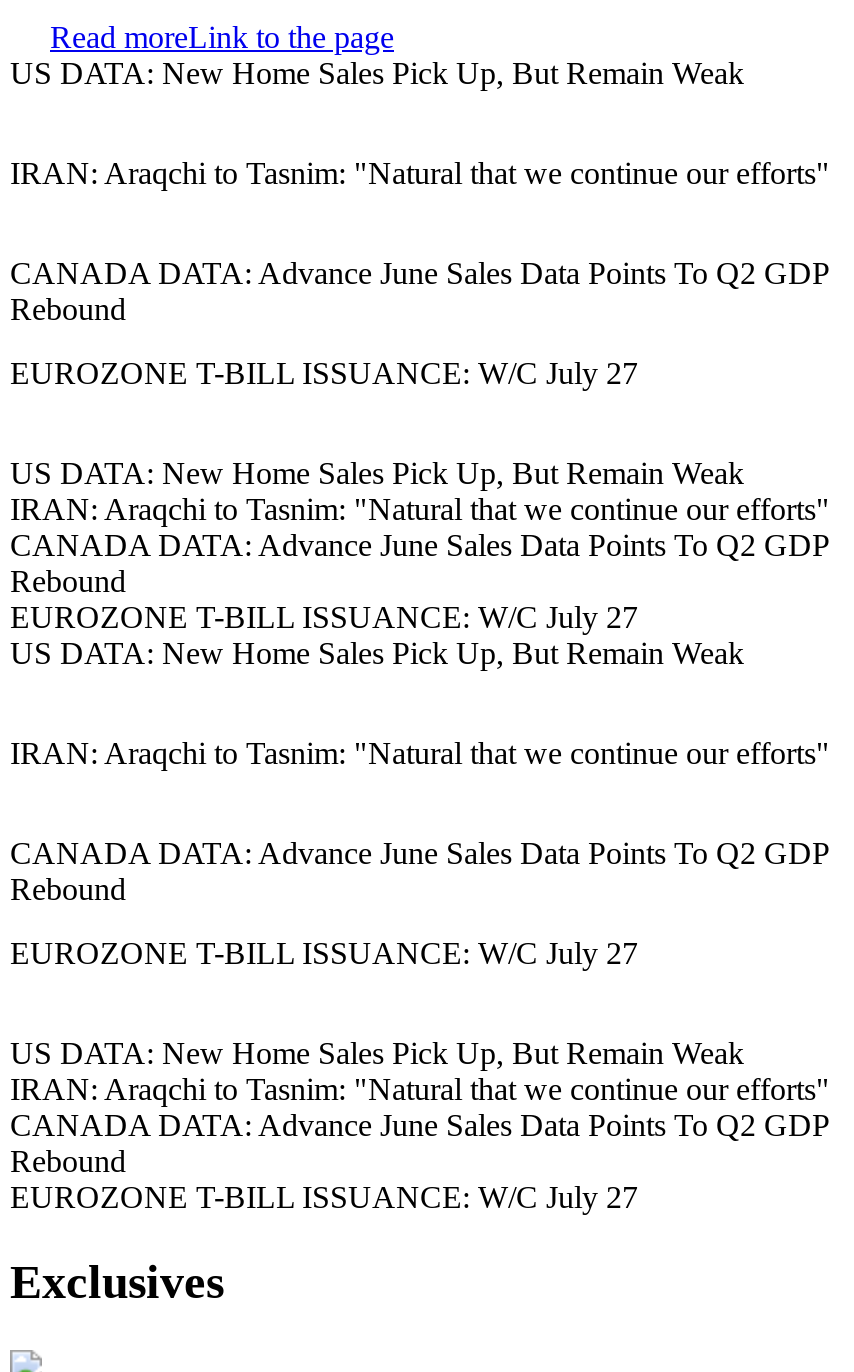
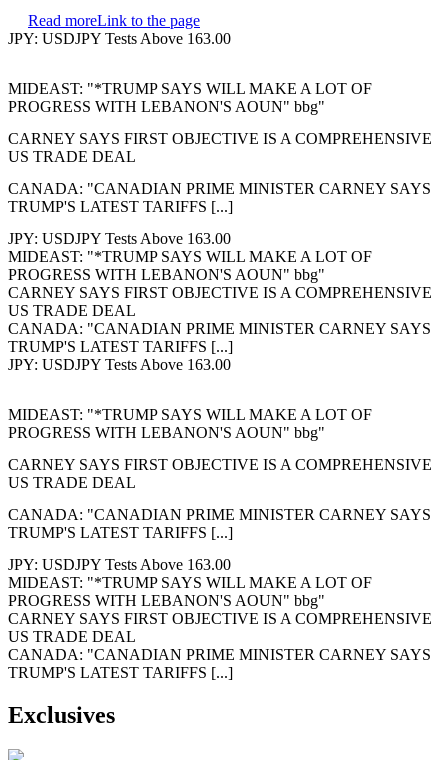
- US DATA: New Home Sales Pick Up, But Remain Weak
+ JPY: USDJPY Tests Above 163.00

- IRAN: Araqchi to Tasnim: "Natural that we continue our efforts"
+ MIDEAST: "*TRUMP SAYS WILL MAKE A LOT OF
+ PROGRESS WITH LEBANON'S AOUN" bbg"

- CANADA DATA: Advance June Sales Data Points To Q2 GDP
- Rebound
+ CARNEY SAYS FIRST OBJECTIVE IS A COMPREHENSIVE
+ US TRADE DEAL

- EUROZONE T-BILL ISSUANCE: W/C July 27
+ CANADA: "CANADIAN PRIME MINISTER CARNEY SAYS
+ TRUMP'S LATEST TARIFFS [...]

- US DATA: New Home Sales Pick Up, But Remain Weak
- IRAN: Araqchi to Tasnim: "Natural that we continue our efforts"
- CANADA DATA: Advance June Sales Data Points To Q2 GDP
- Rebound
- EUROZONE T-BILL ISSUANCE: W/C July 27
- US DATA: New Home Sales Pick Up, But Remain Weak
+ JPY: USDJPY Tests Above 163.00
+ MIDEAST: "*TRUMP SAYS WILL MAKE A LOT OF
+ PROGRESS WITH LEBANON'S AOUN" bbg"
+ CARNEY SAYS FIRST OBJECTIVE IS A COMPREHENSIVE
+ US TRADE DEAL
+ CANADA: "CANADIAN PRIME MINISTER CARNEY SAYS
+ TRUMP'S LATEST TARIFFS [...]
+ JPY: USDJPY Tests Above 163.00

- IRAN: Araqchi to Tasnim: "Natural that we continue our efforts"
+ MIDEAST: "*TRUMP SAYS WILL MAKE A LOT OF
+ PROGRESS WITH LEBANON'S AOUN" bbg"

- CANADA DATA: Advance June Sales Data Points To Q2 GDP
- Rebound
+ CARNEY SAYS FIRST OBJECTIVE IS A COMPREHENSIVE
+ US TRADE DEAL

- EUROZONE T-BILL ISSUANCE: W/C July 27
+ CANADA: "CANADIAN PRIME MINISTER CARNEY SAYS
+ TRUMP'S LATEST TARIFFS [...]

- US DATA: New Home Sales Pick Up, But Remain Weak
- IRAN: Araqchi to Tasnim: "Natural that we continue our efforts"
- CANADA DATA: Advance June Sales Data Points To Q2 GDP
- Rebound
- EUROZONE T-BILL ISSUANCE: W/C July 27
+ JPY: USDJPY Tests Above 163.00
+ MIDEAST: "*TRUMP SAYS WILL MAKE A LOT OF
+ PROGRESS WITH LEBANON'S AOUN" bbg"
+ CARNEY SAYS FIRST OBJECTIVE IS A COMPREHENSIVE
+ US TRADE DEAL
+ CANADA: "CANADIAN PRIME MINISTER CARNEY SAYS
+ TRUMP'S LATEST TARIFFS [...]
